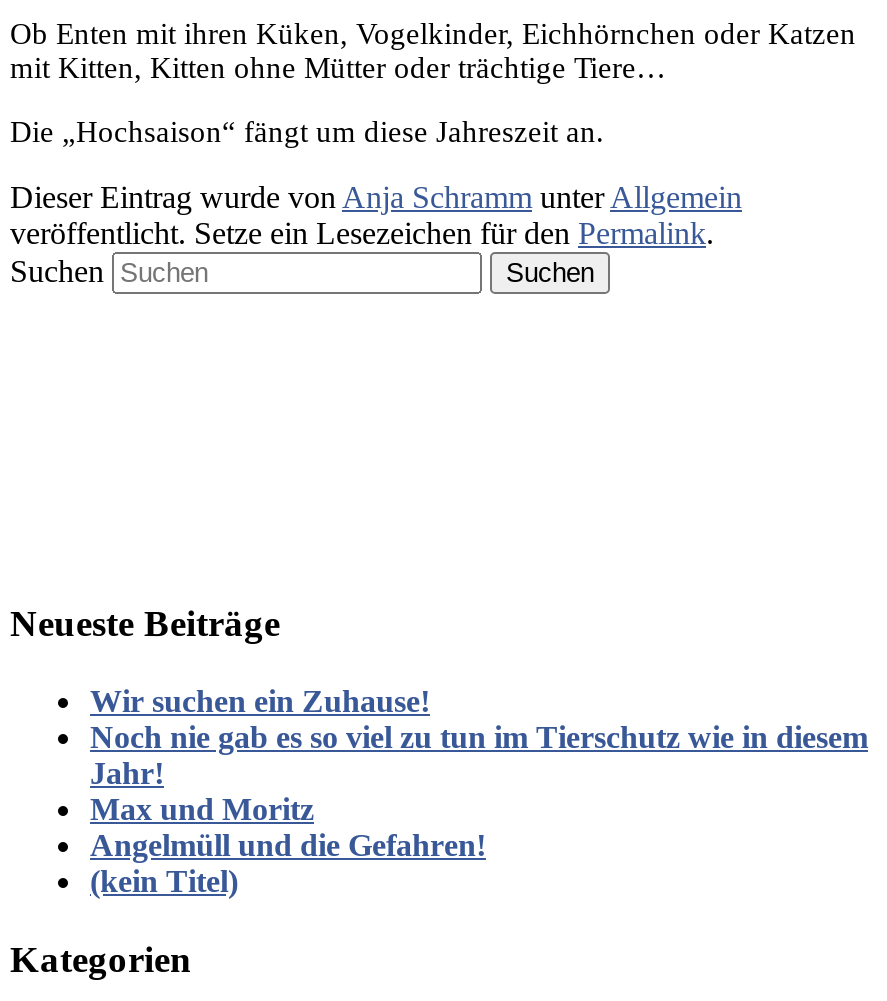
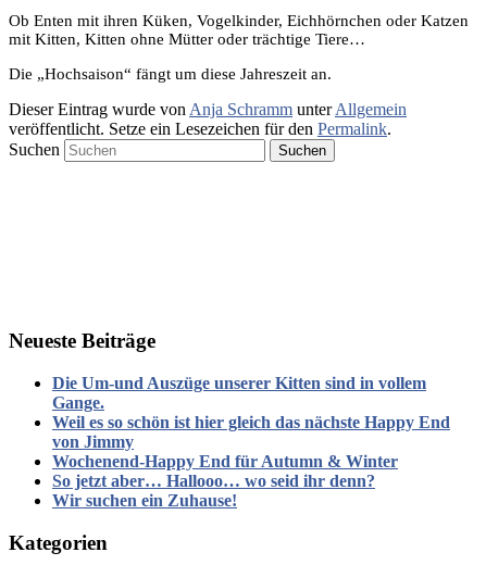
+ Die Um-und Auszüge unserer Kitten sind in vollem
+ Gange.
+ Weil es so schön ist hier gleich das nächste Happy End
+ von Jimmy
+ Wochenend-Happy End für Autumn & Winter
+ So jetzt aber… Hallooo… wo seid ihr denn?

moved down: Wir suchen ein Zuhause!

- Noch nie gab es so viel zu tun im Tierschutz wie in diesem
- Jahr!
- Max und Moritz
- Angelmüll und die Gefahren!
- (kein Titel)
